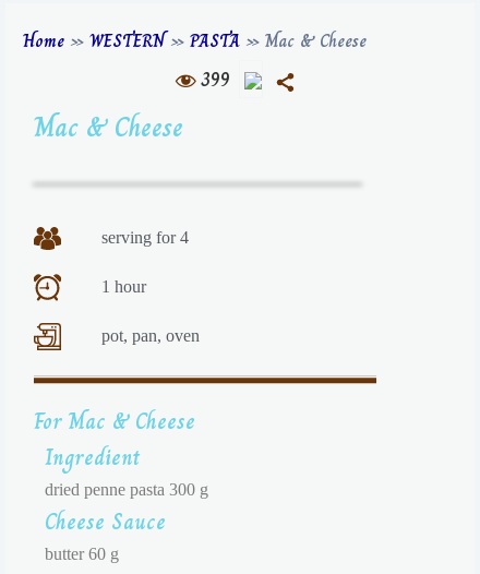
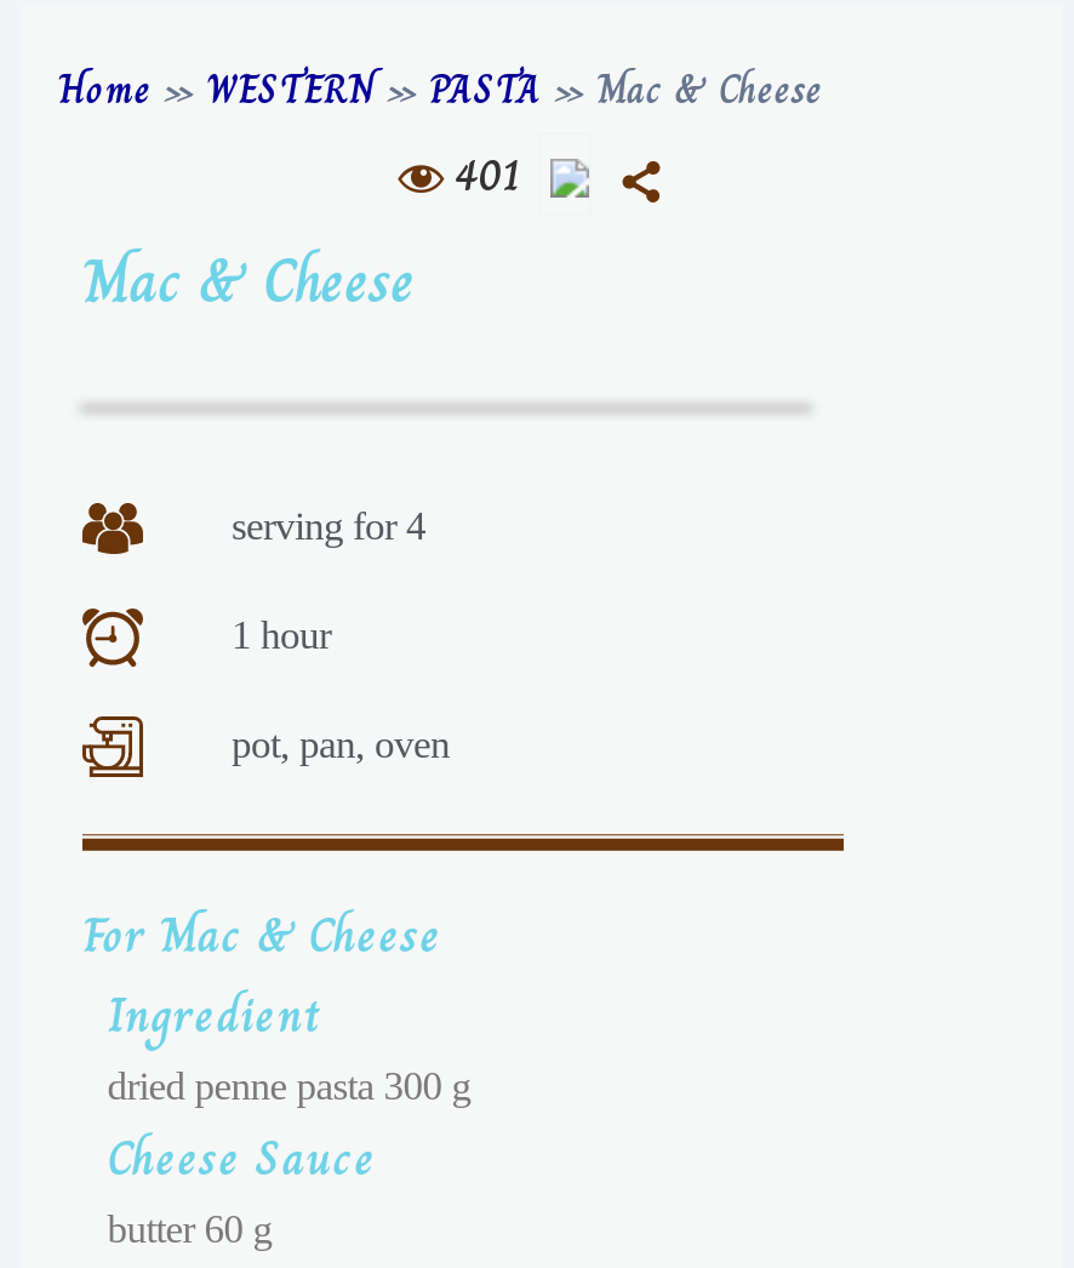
- 399
+ 401
